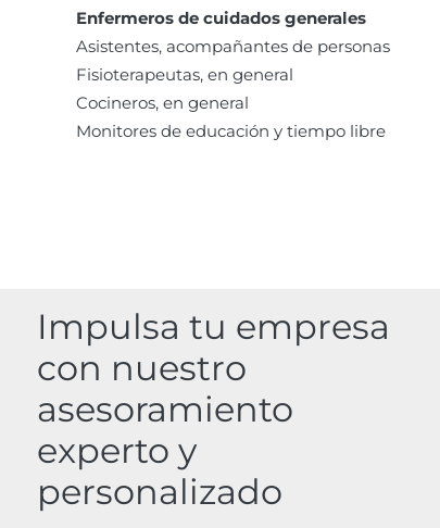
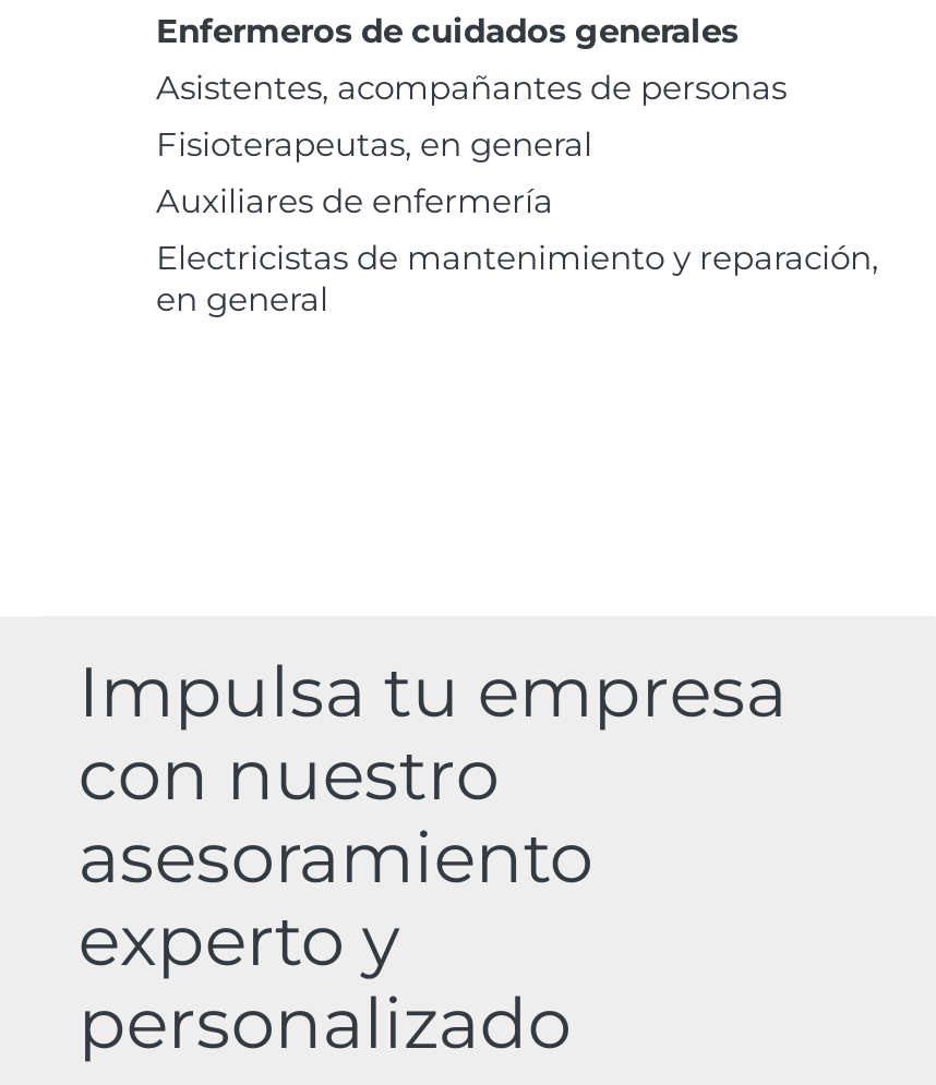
- Cocineros, en general
- Monitores de educación y tiempo libre
+ Auxiliares de enfermería
+ Electricistas de mantenimiento y reparación,
+ en general
